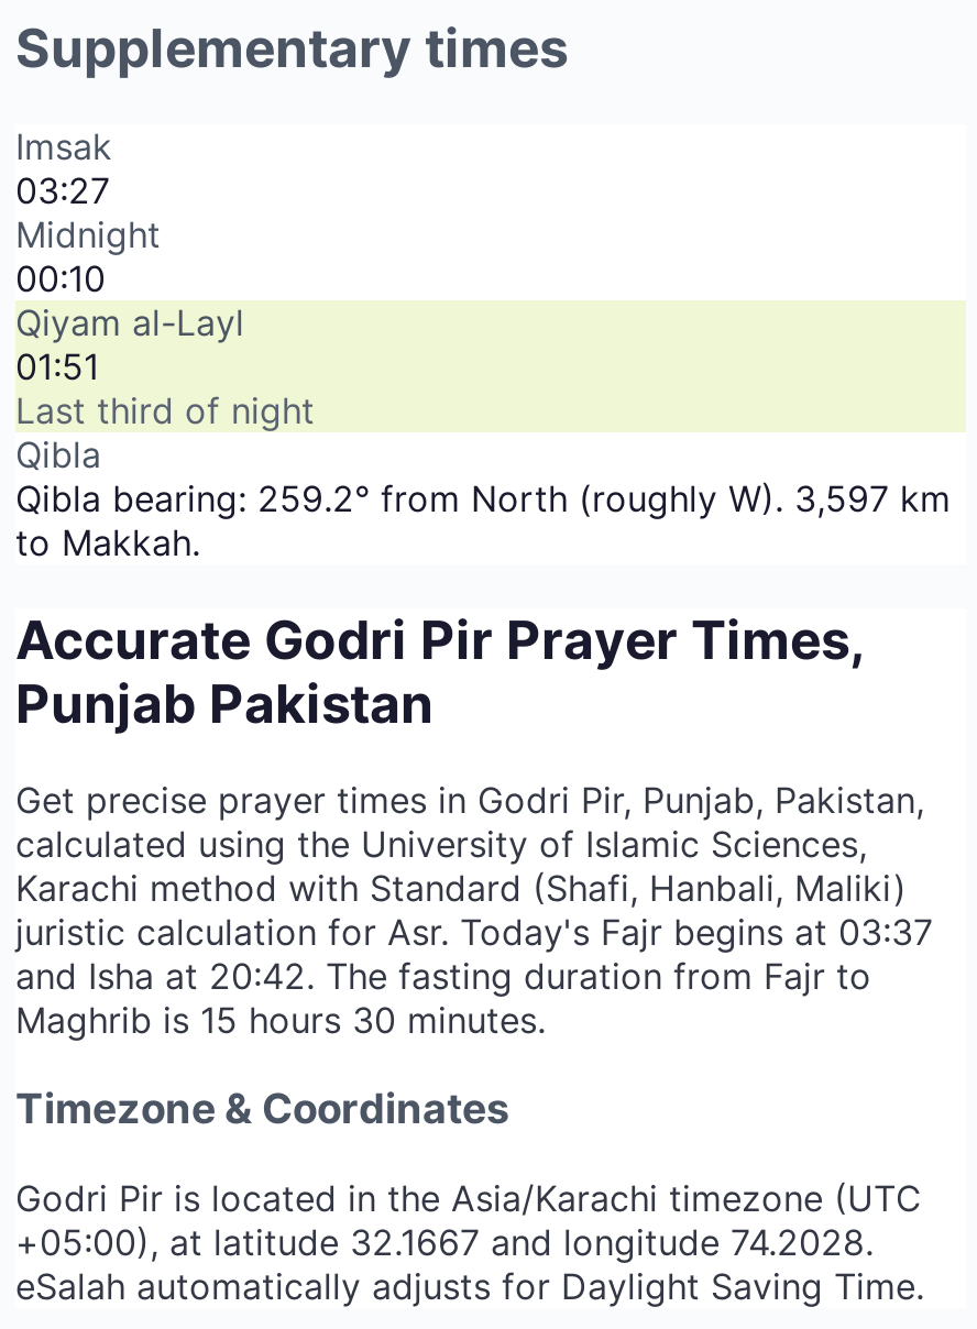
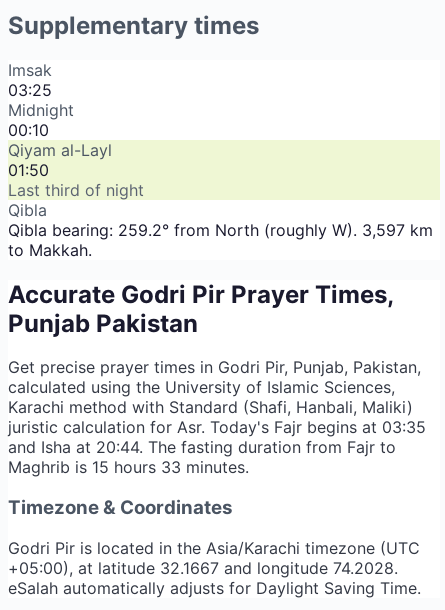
- 03:27
+ 03:25

- 01:51
+ 01:50

- juristic calculation for Asr. Today's Fajr begins at 03:37
+ juristic calculation for Asr. Today's Fajr begins at 03:35

- and Isha at 20:42. The fasting duration from Fajr to
+ and Isha at 20:44. The fasting duration from Fajr to

- Maghrib is 15 hours 30 minutes.
+ Maghrib is 15 hours 33 minutes.
